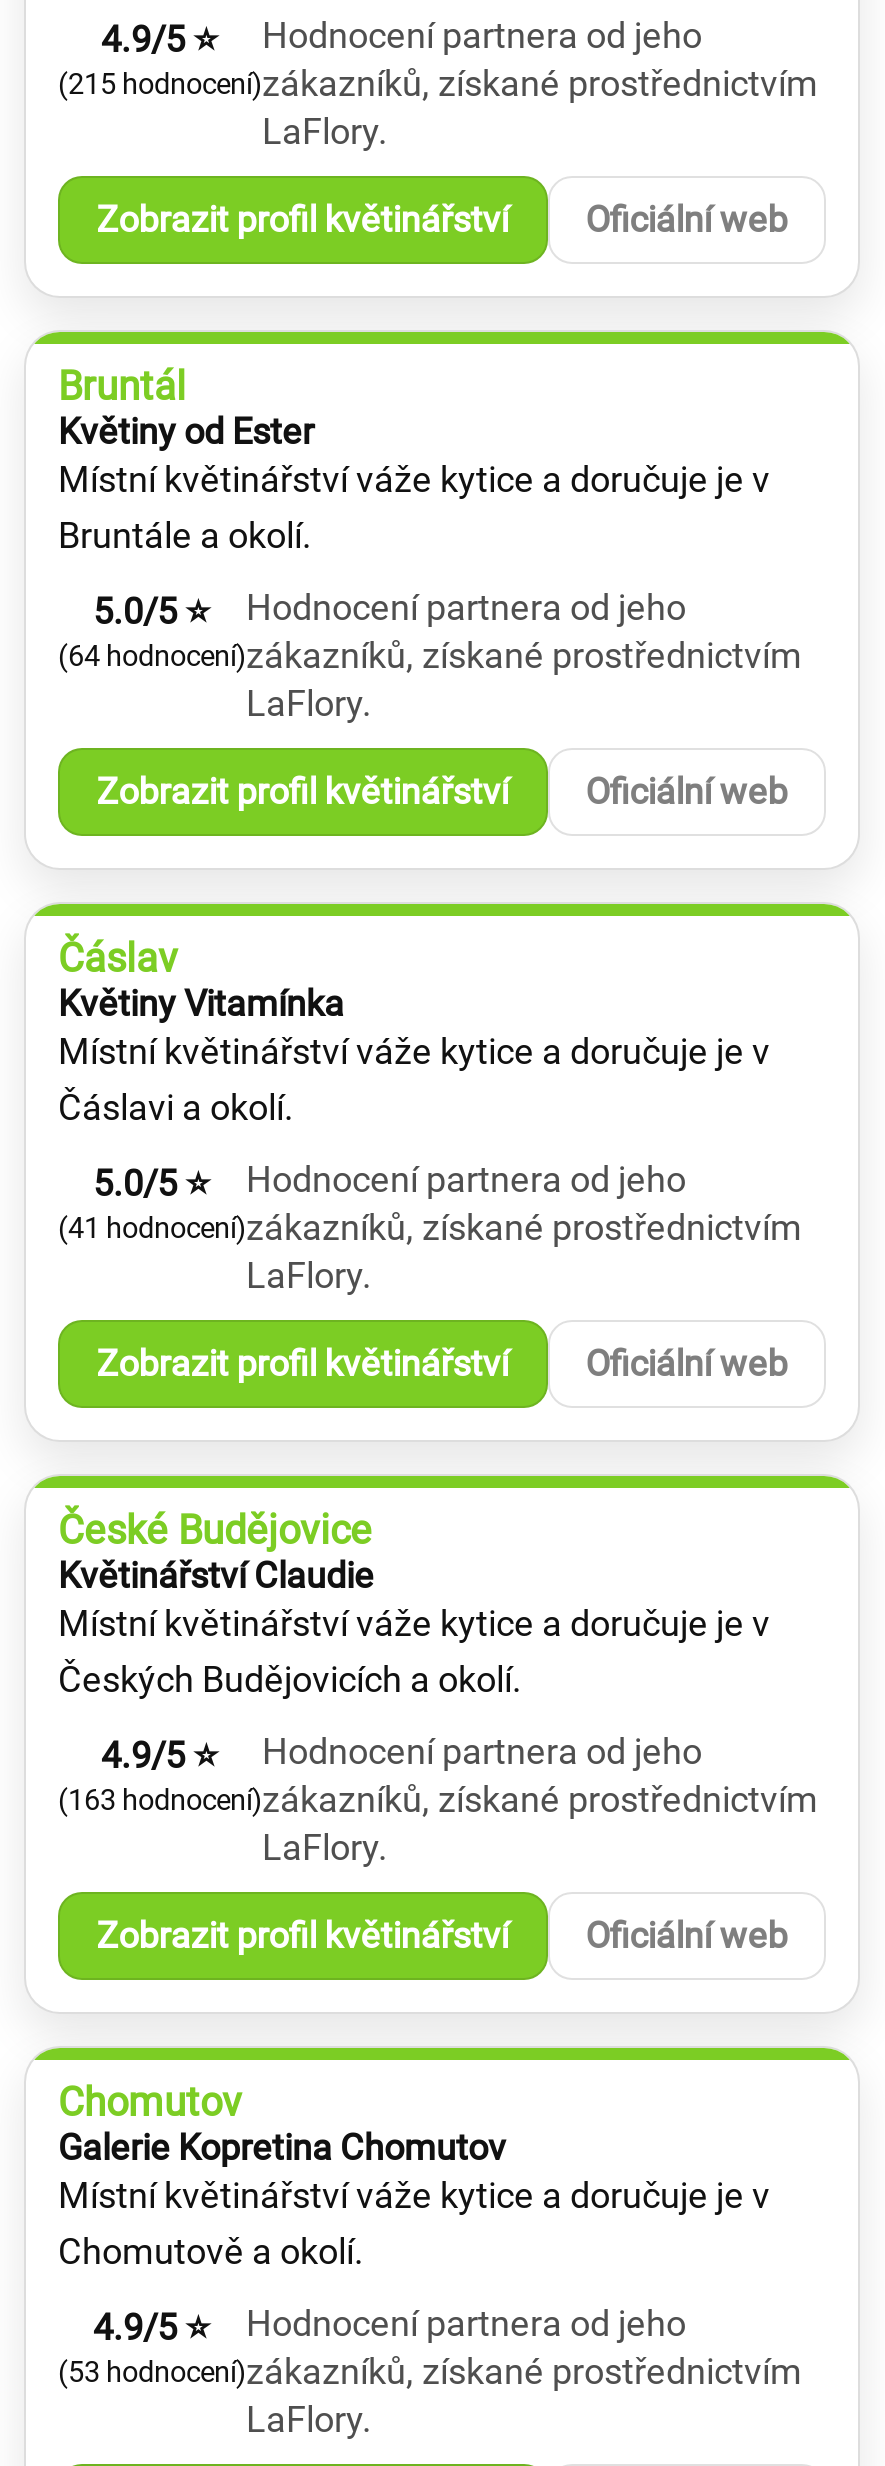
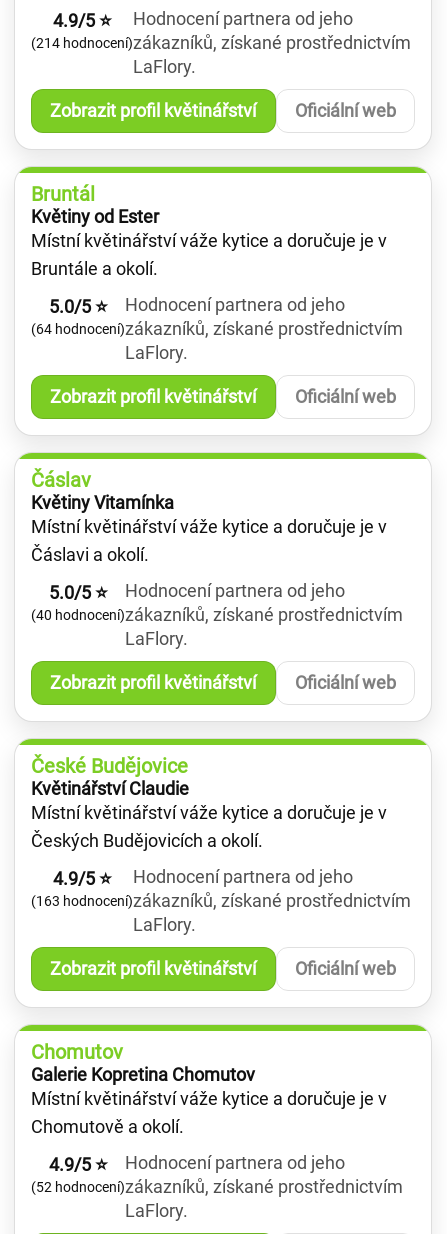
- (215 hodnocení) zákazníků, získané prostřednictvím
+ (214 hodnocení) zákazníků, získané prostřednictvím

- (41 hodnocení) zákazníků, získané prostřednictvím
+ (40 hodnocení) zákazníků, získané prostřednictvím

- (53 hodnocení) zákazníků, získané prostřednictvím
+ (52 hodnocení) zákazníků, získané prostřednictvím
